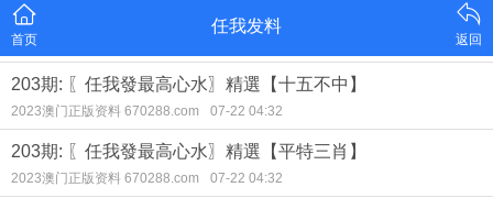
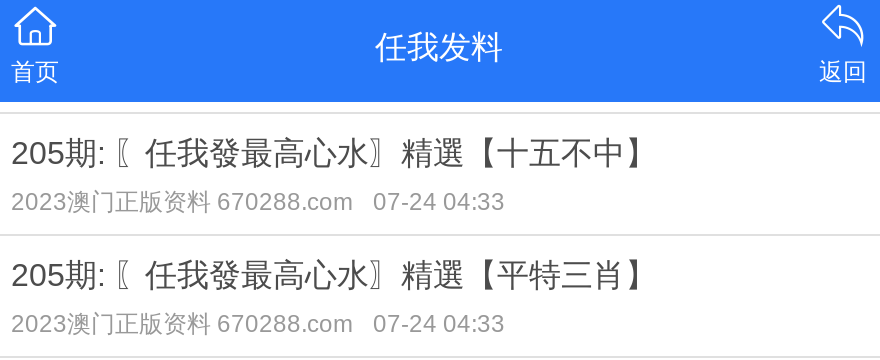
- 203期: 〖任我發最高心水〗精選【十五不中】
+ 205期: 〖任我發最高心水〗精選【十五不中】

- 2023澳门正版资料 670288.com 07-22 04:32
+ 2023澳门正版资料 670288.com 07-24 04:33

- 203期: 〖任我發最高心水〗精選【平特三肖】
+ 205期: 〖任我發最高心水〗精選【平特三肖】

- 2023澳门正版资料 670288.com 07-22 04:32
+ 2023澳门正版资料 670288.com 07-24 04:33
